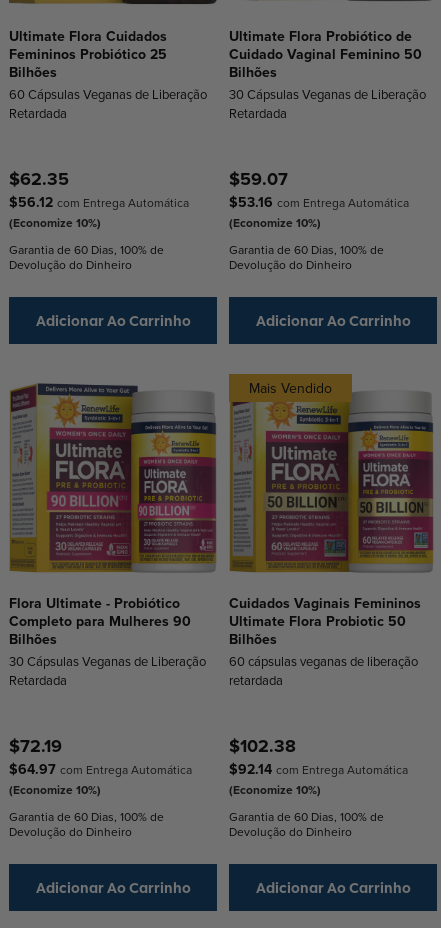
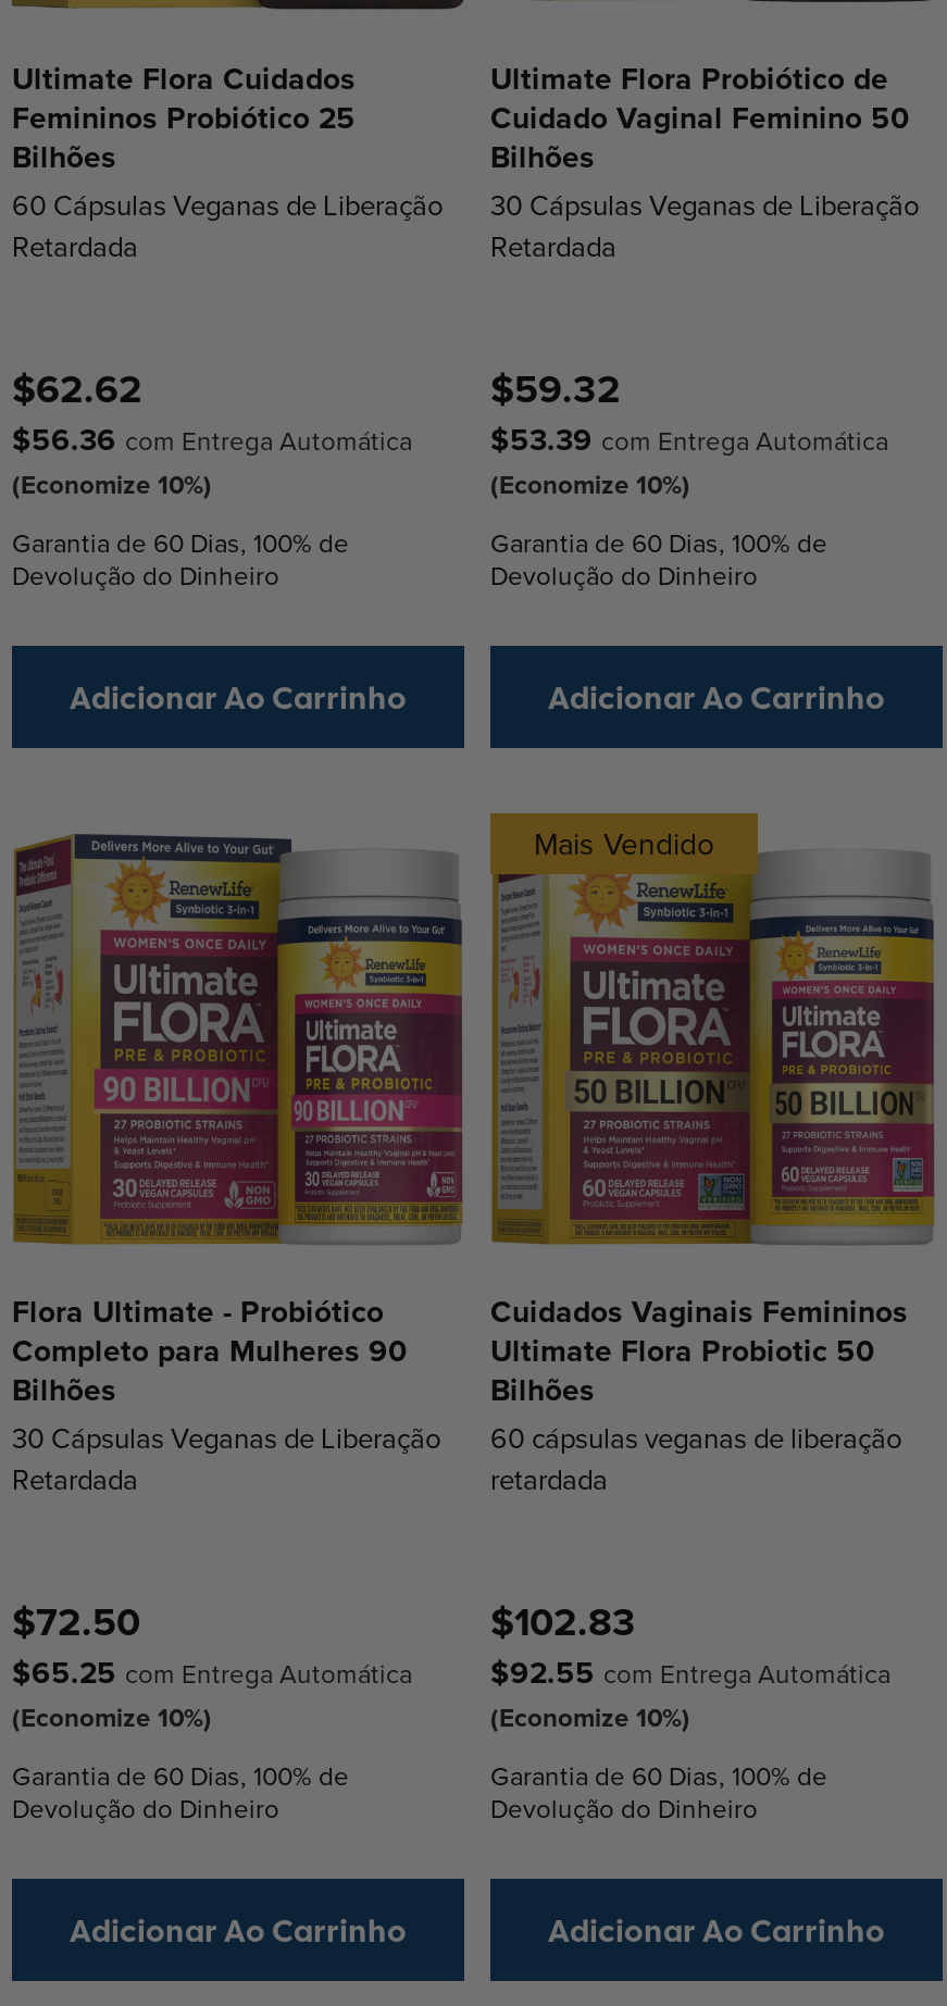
- $62.35
+ $62.62

- $59.07
+ $59.32

- $56.12 com Entrega Automática
+ $56.36 com Entrega Automática

- $53.16 com Entrega Automática
+ $53.39 com Entrega Automática

- $72.19
+ $72.50

- $102.38
+ $102.83

- $64.97 com Entrega Automática
+ $65.25 com Entrega Automática

- $92.14 com Entrega Automática
+ $92.55 com Entrega Automática
